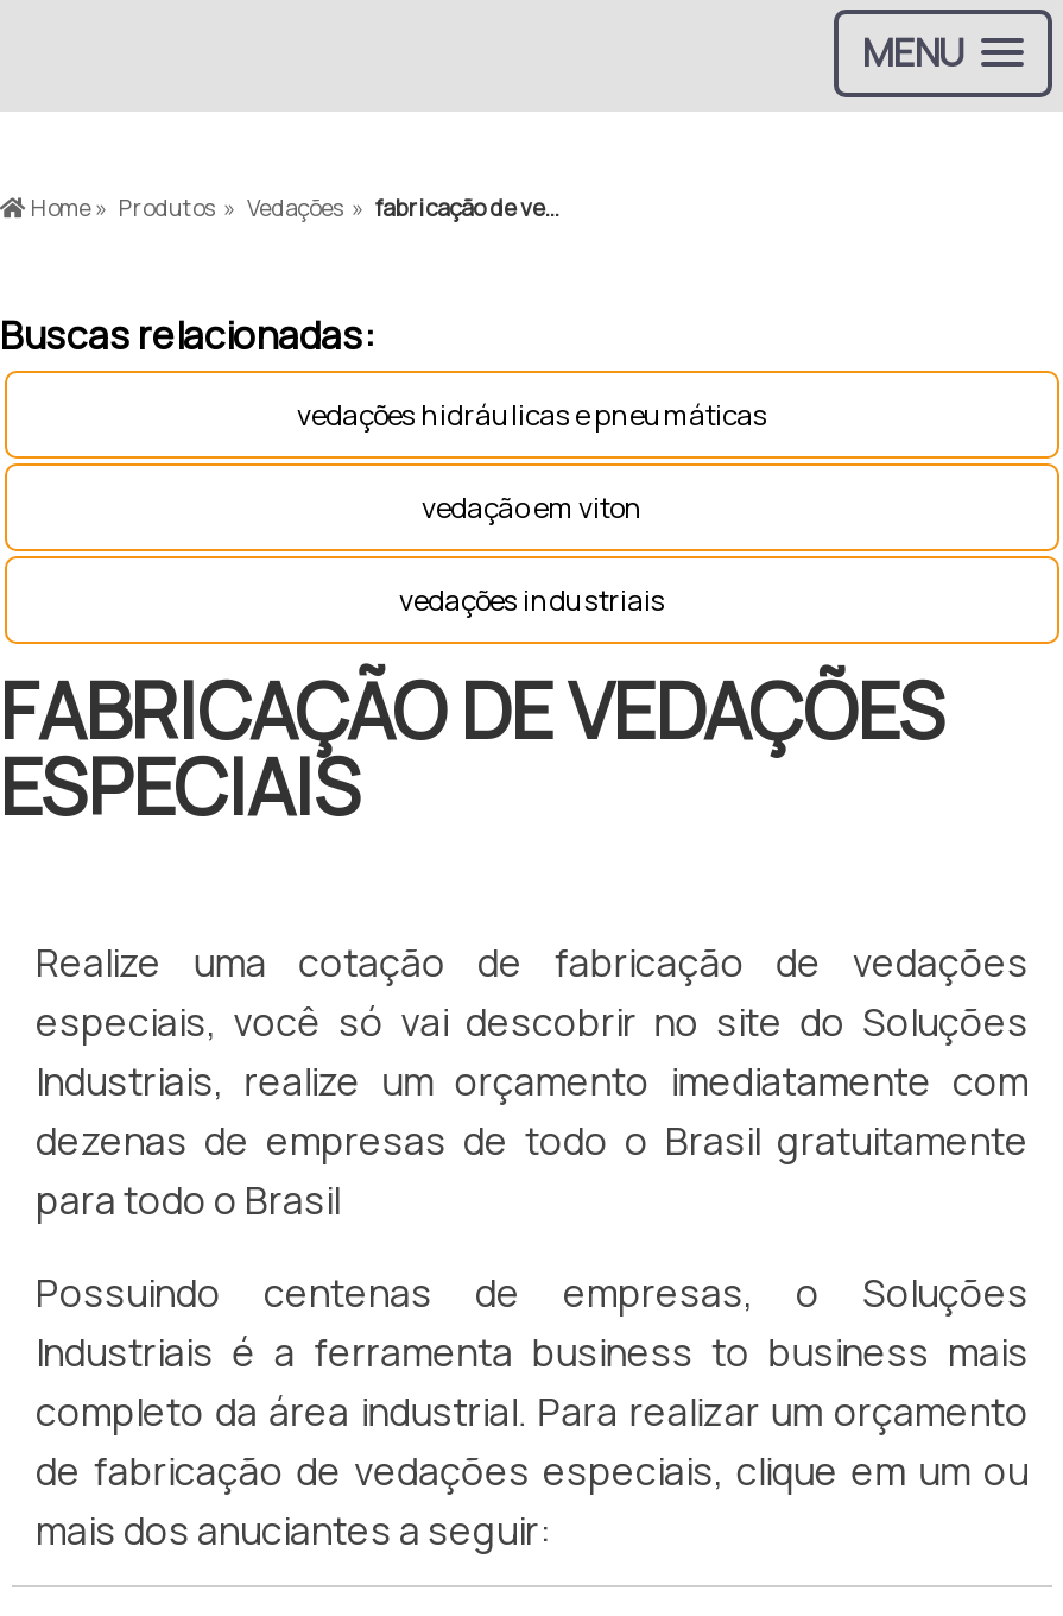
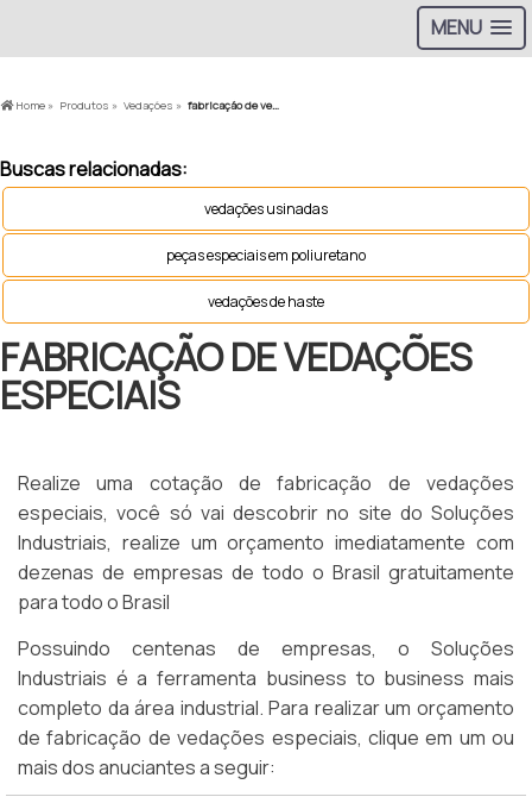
- vedações hidráulicas e pneumáticas
+ vedações usinadas

- vedação em viton
+ peças especiais em poliuretano

- vedações industriais
+ vedações de haste
